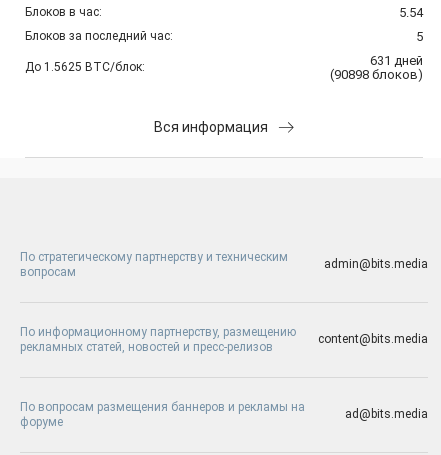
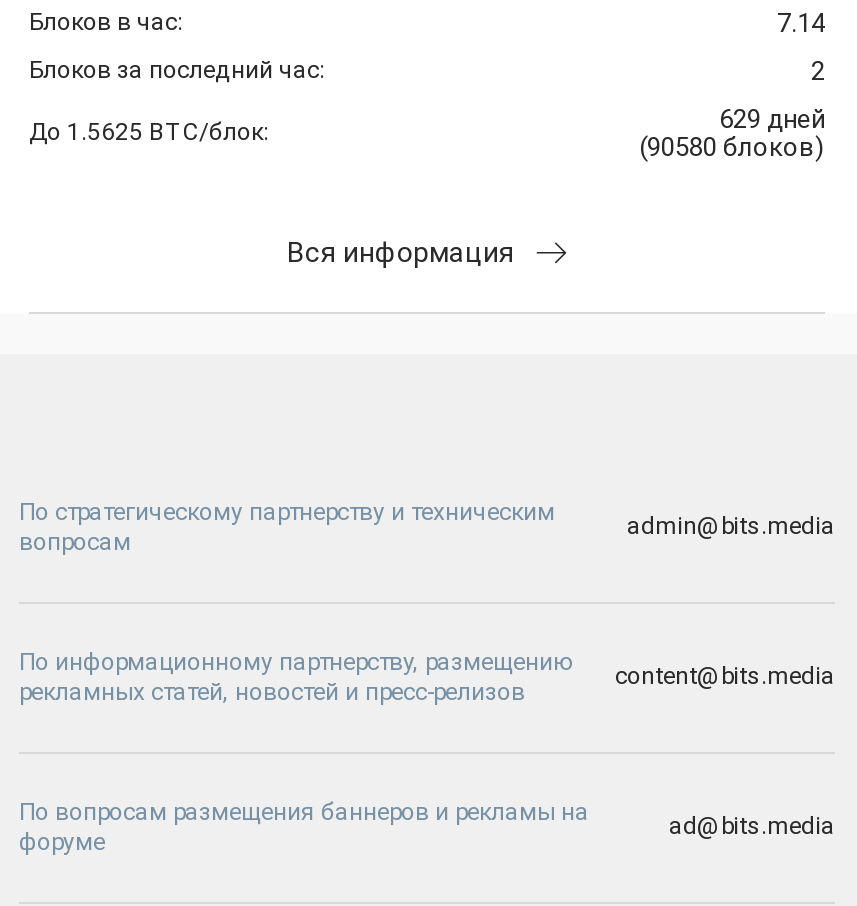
- 5.54
+ 7.14

- 5
+ 2

- 631 дней
+ 629 дней

- (90898 блоков)
+ (90580 блоков)
